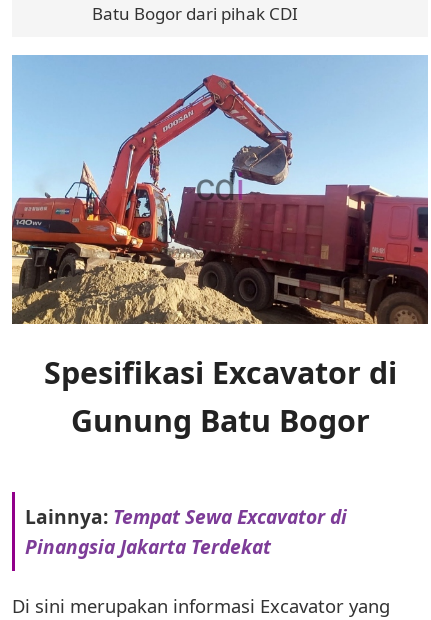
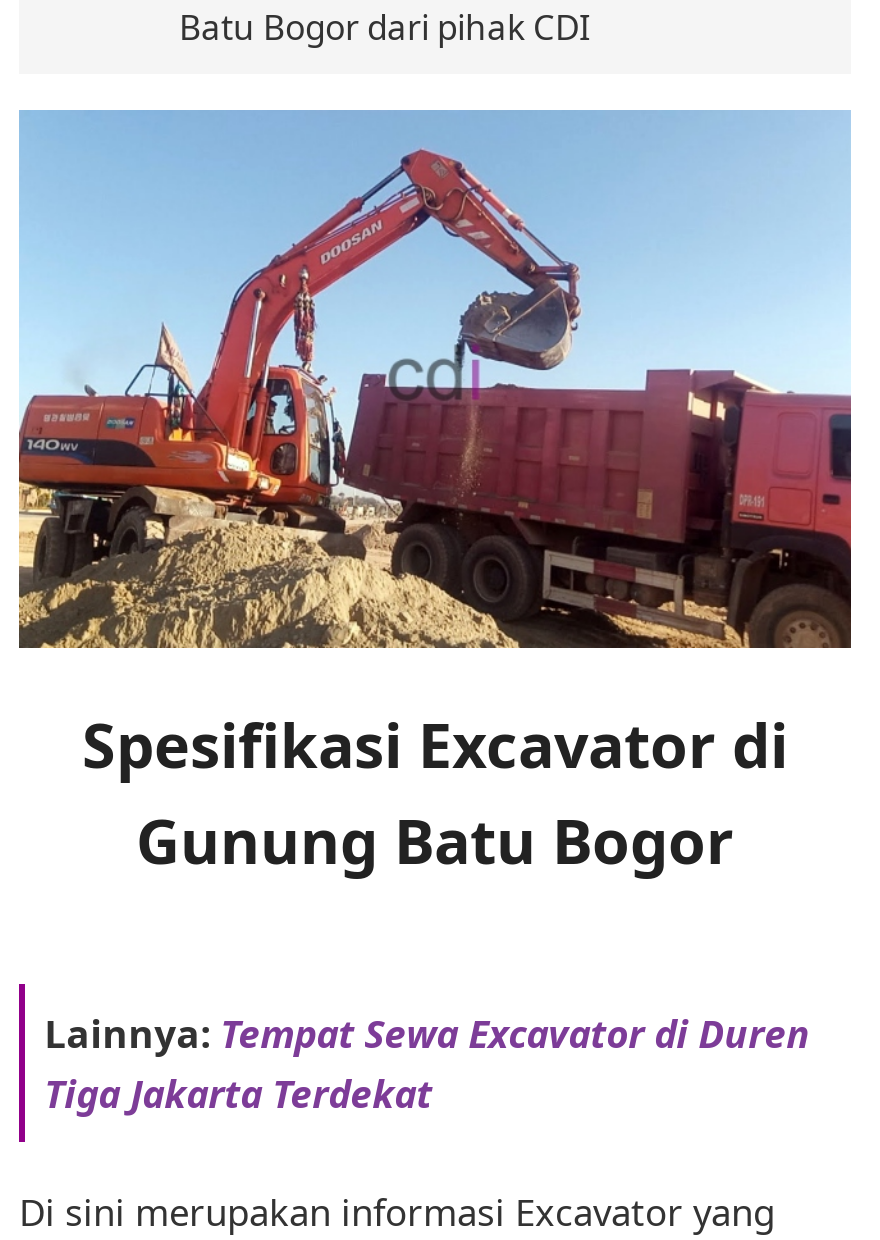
- Lainnya: Tempat Sewa Excavator di
- Pinangsia Jakarta Terdekat
+ Lainnya: Tempat Sewa Excavator di Duren
+ Tiga Jakarta Terdekat
